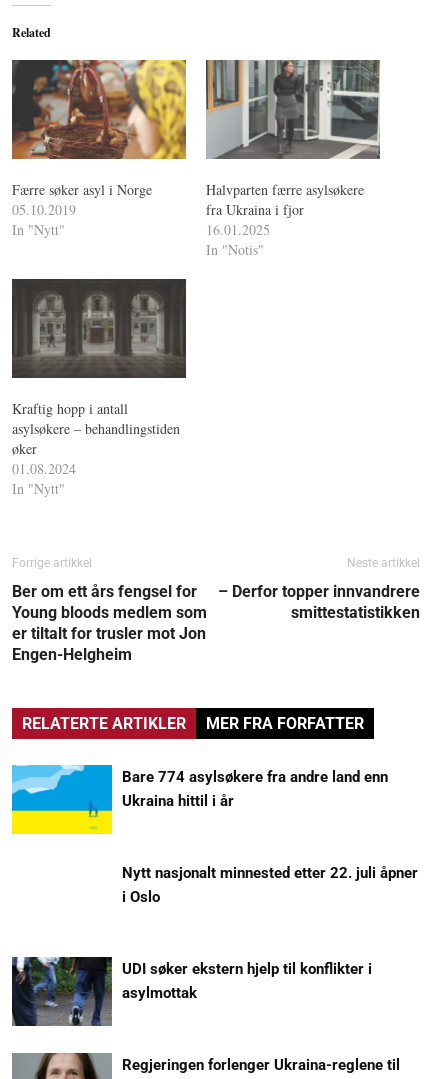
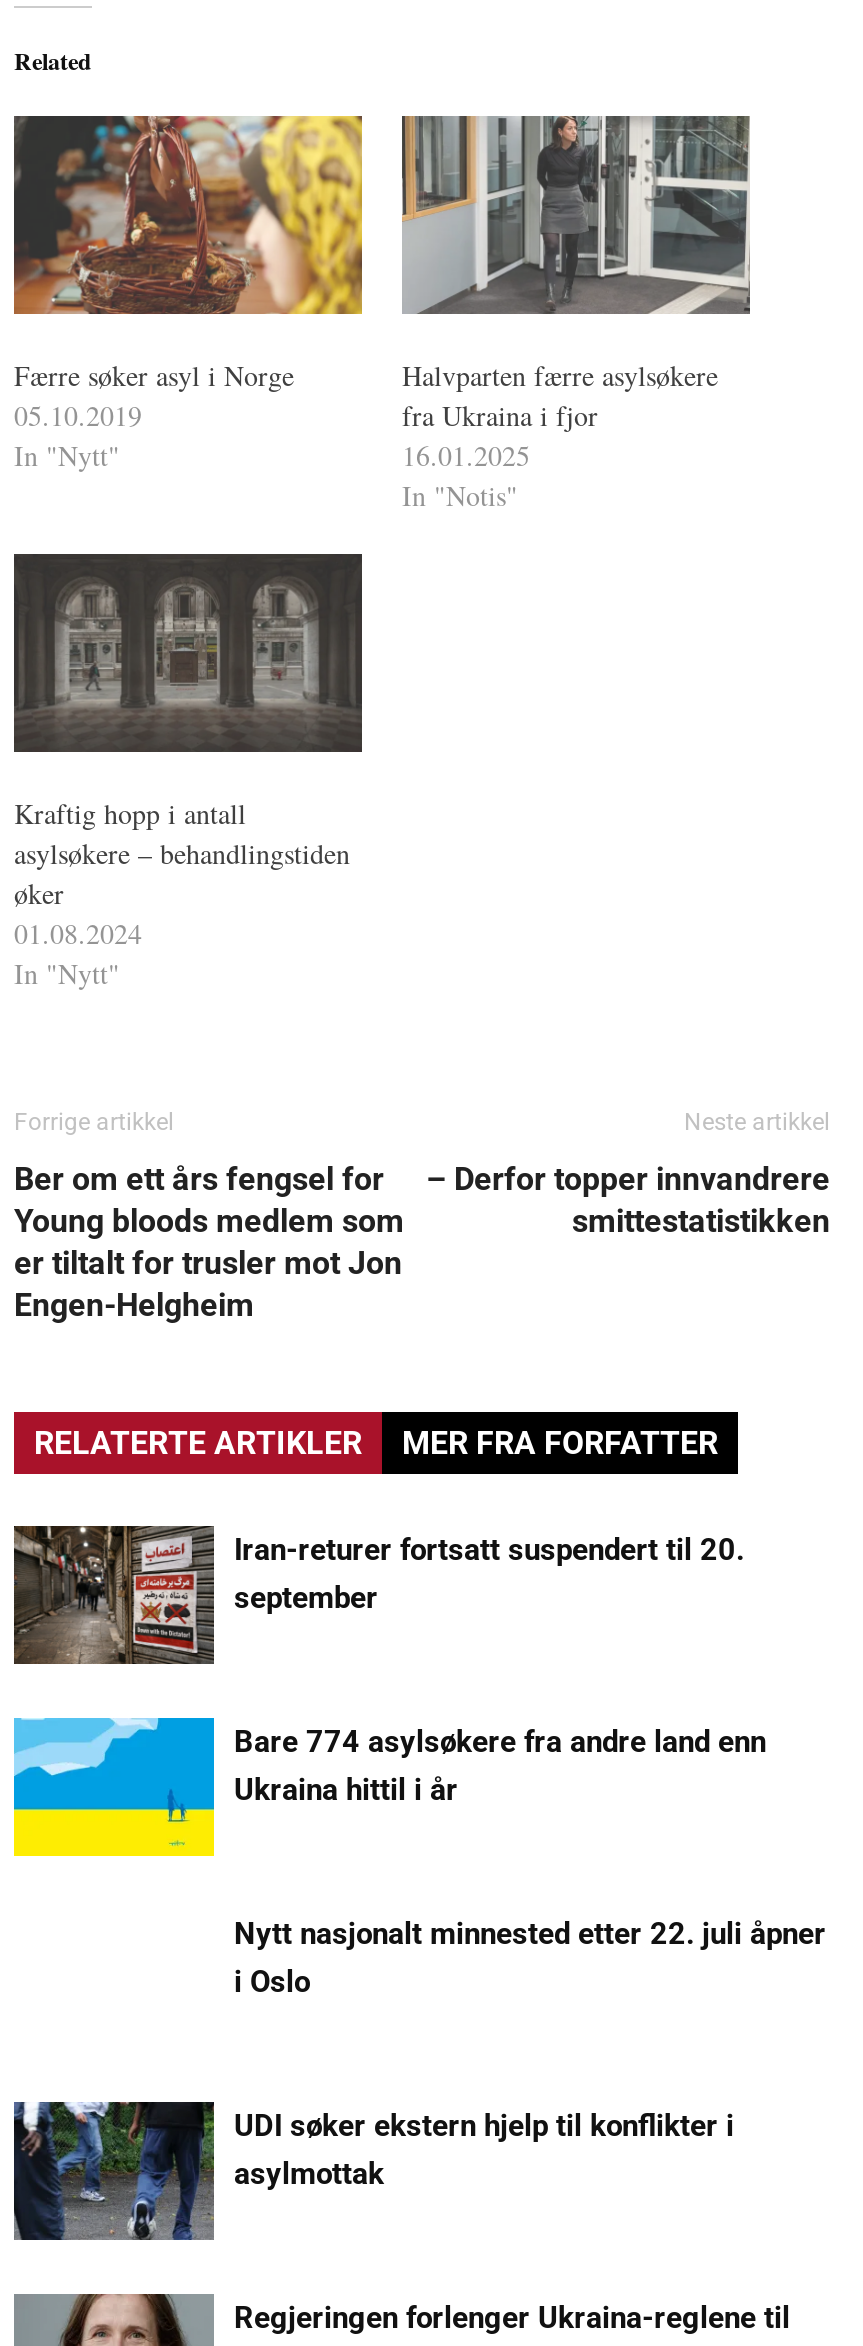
+ [image]
+ Iran-returer fortsatt suspendert til 20.
+ september
